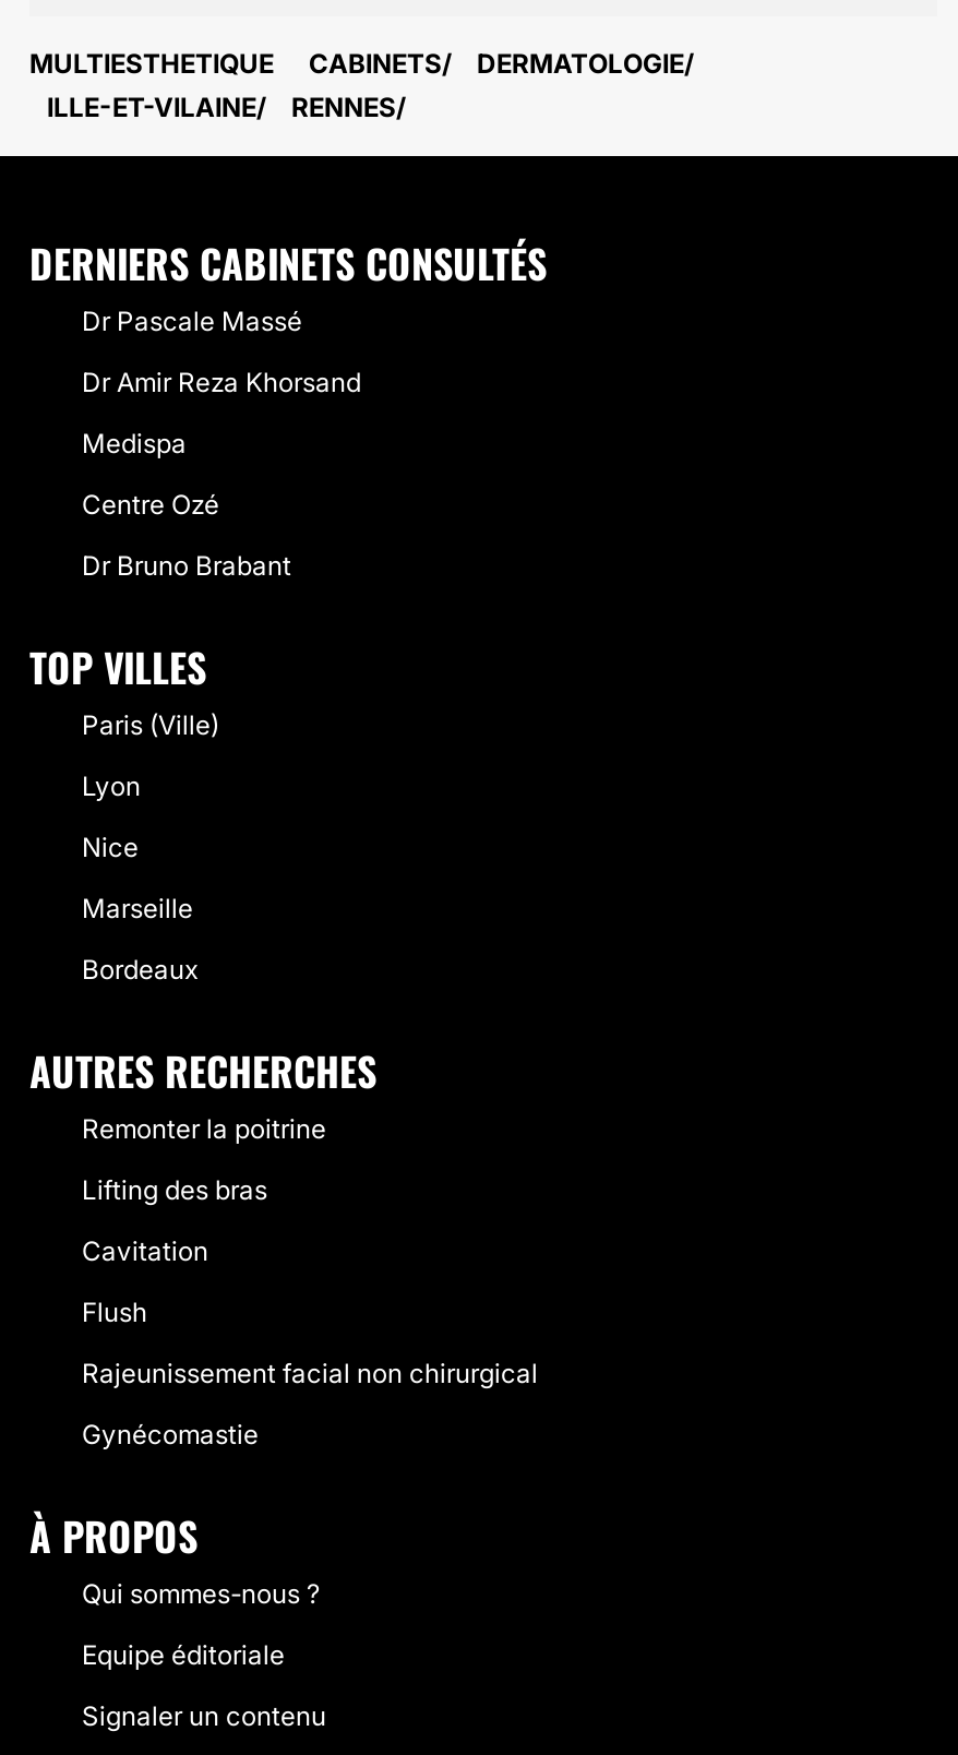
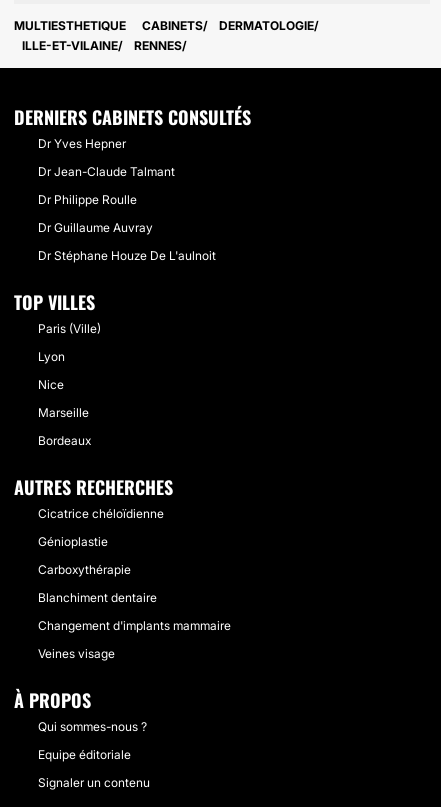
- Dr Pascale Massé
+ Dr Yves Hepner

- Dr Amir Reza Khorsand
+ Dr Jean-Claude Talmant

- Medispa
+ Dr Philippe Roulle

- Centre Ozé
+ Dr Guillaume Auvray

- Dr Bruno Brabant
+ Dr Stéphane Houze De L'aulnoit

- Remonter la poitrine
+ Cicatrice chéloïdienne

- Lifting des bras
+ Génioplastie

- Cavitation
+ Carboxythérapie

- Flush
+ Blanchiment dentaire

- Rajeunissement facial non chirurgical
+ Changement d'implants mammaire

- Gynécomastie
+ Veines visage
